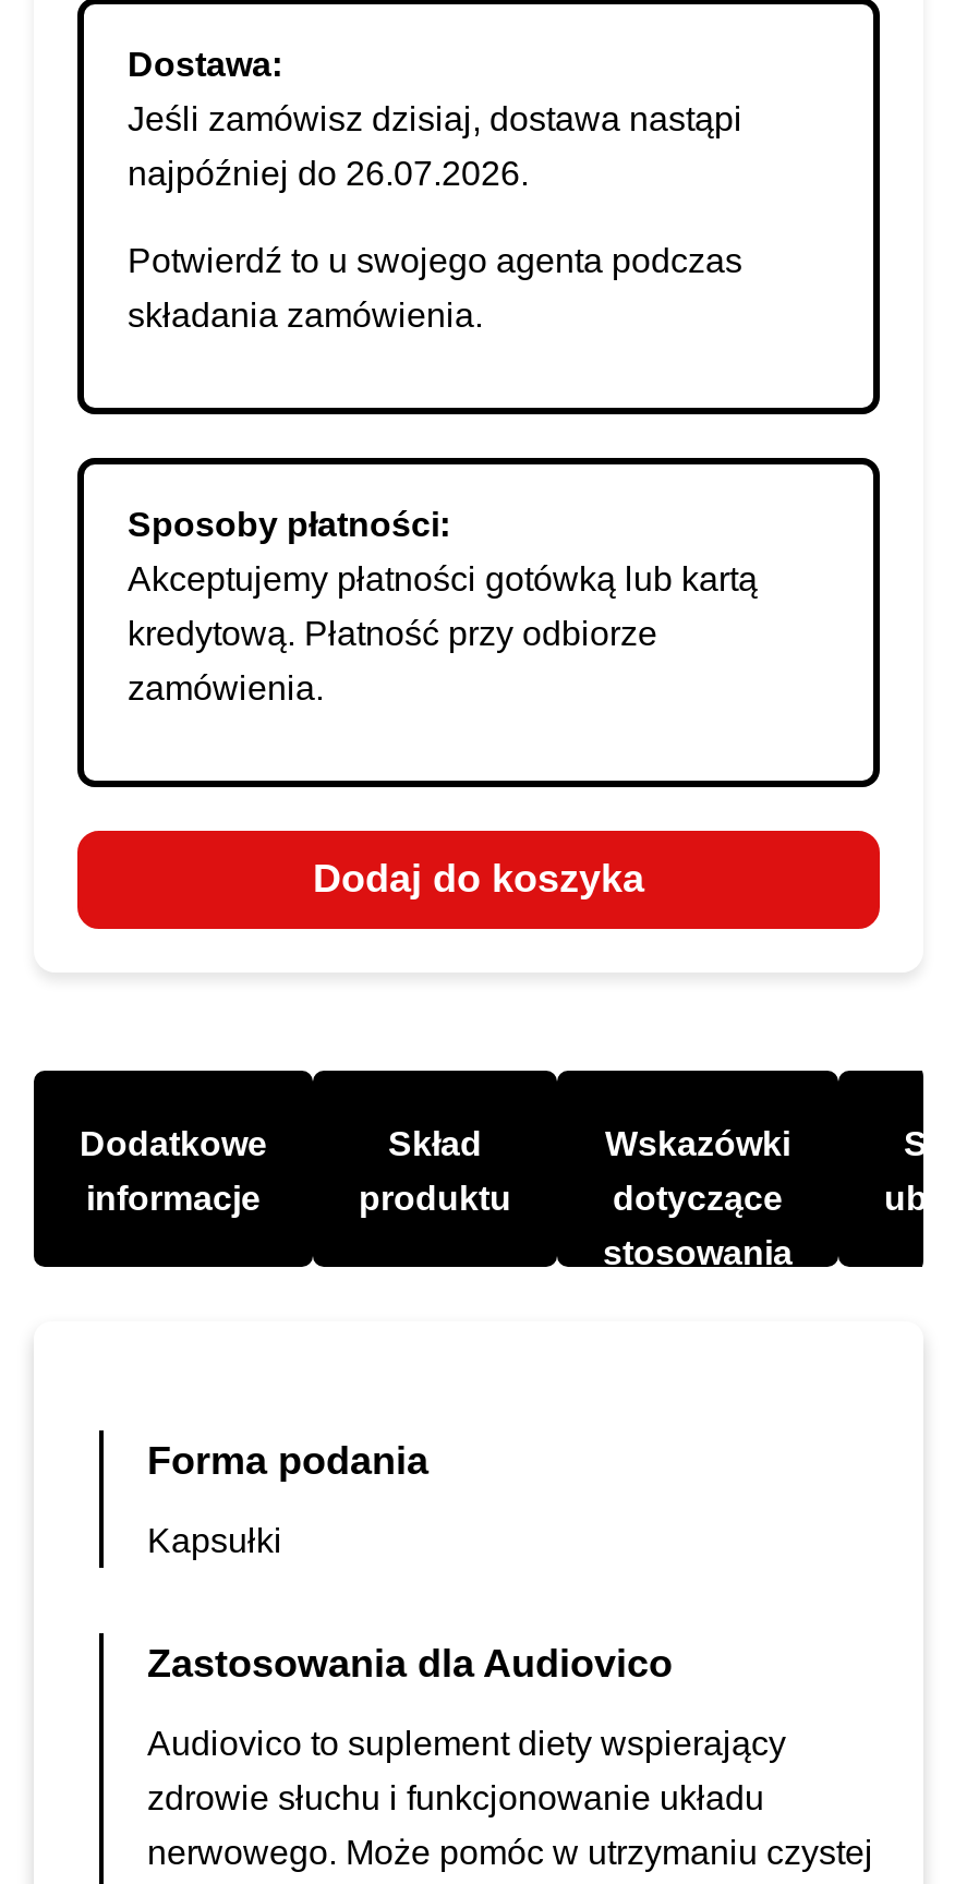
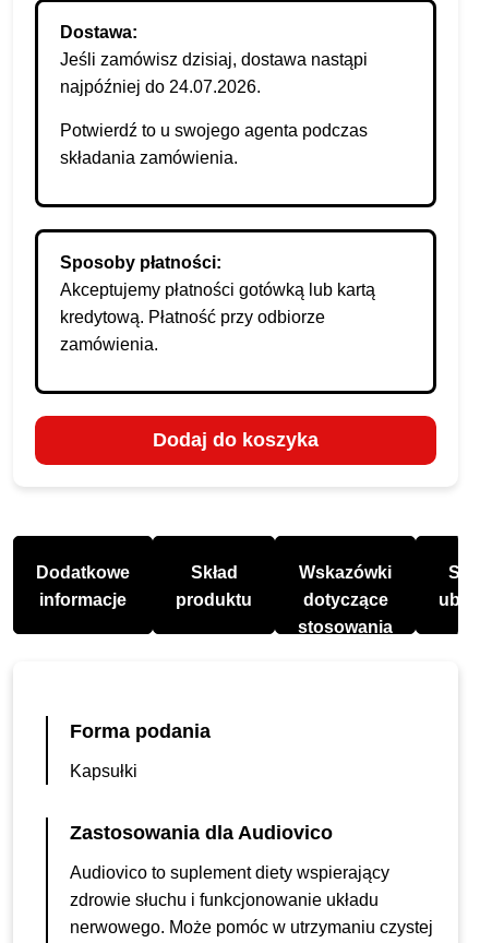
- najpóźniej do 26.07.2026.
+ najpóźniej do 24.07.2026.
